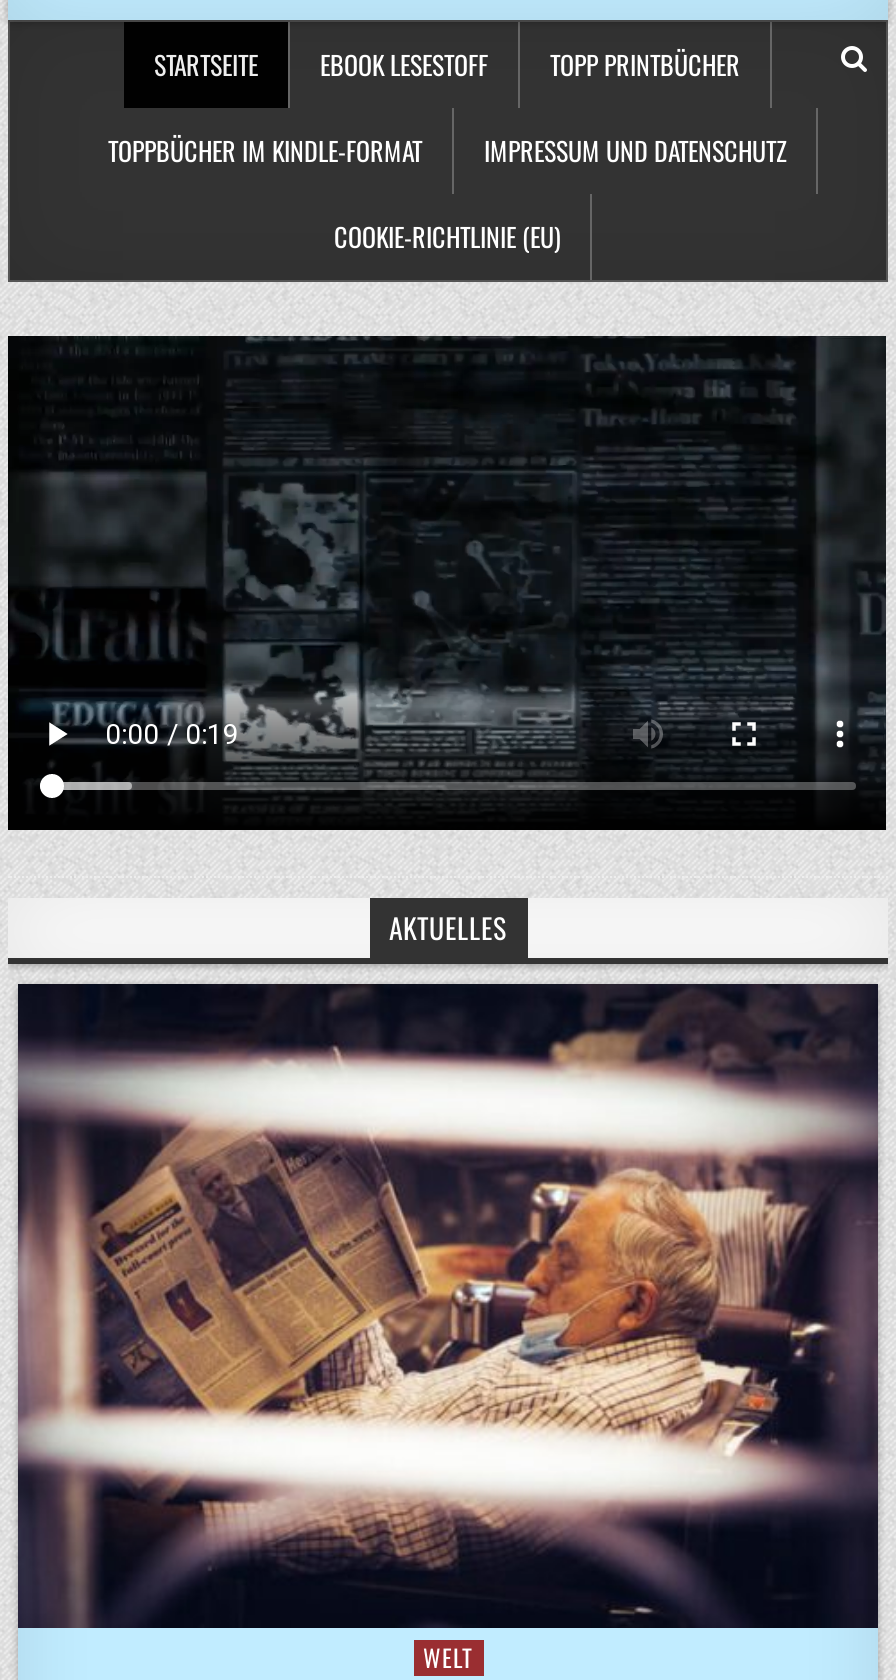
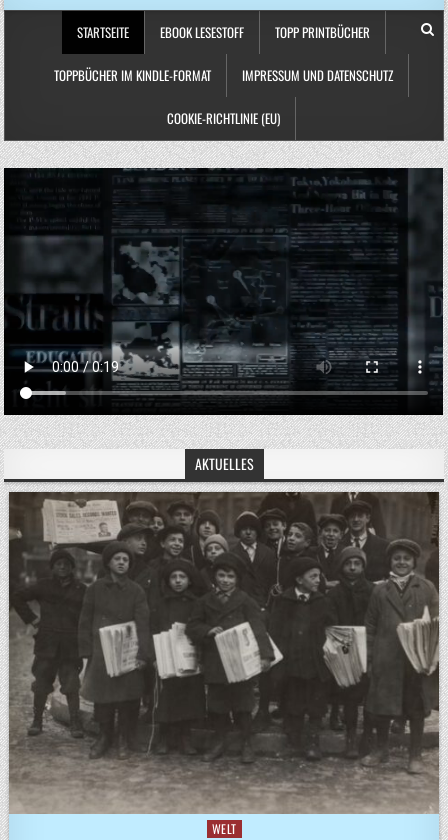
- [image]
+ [image]
